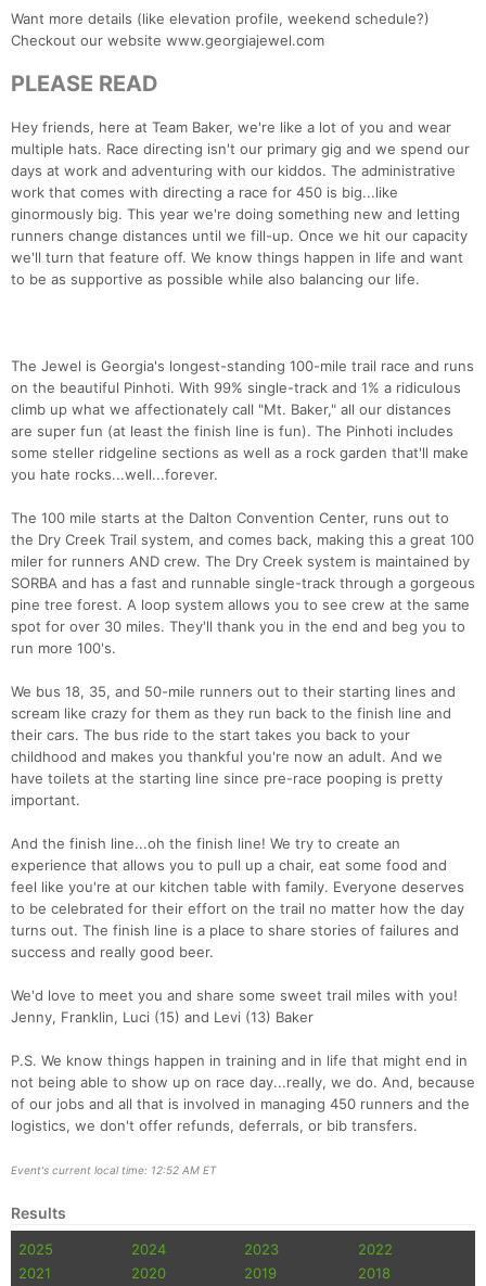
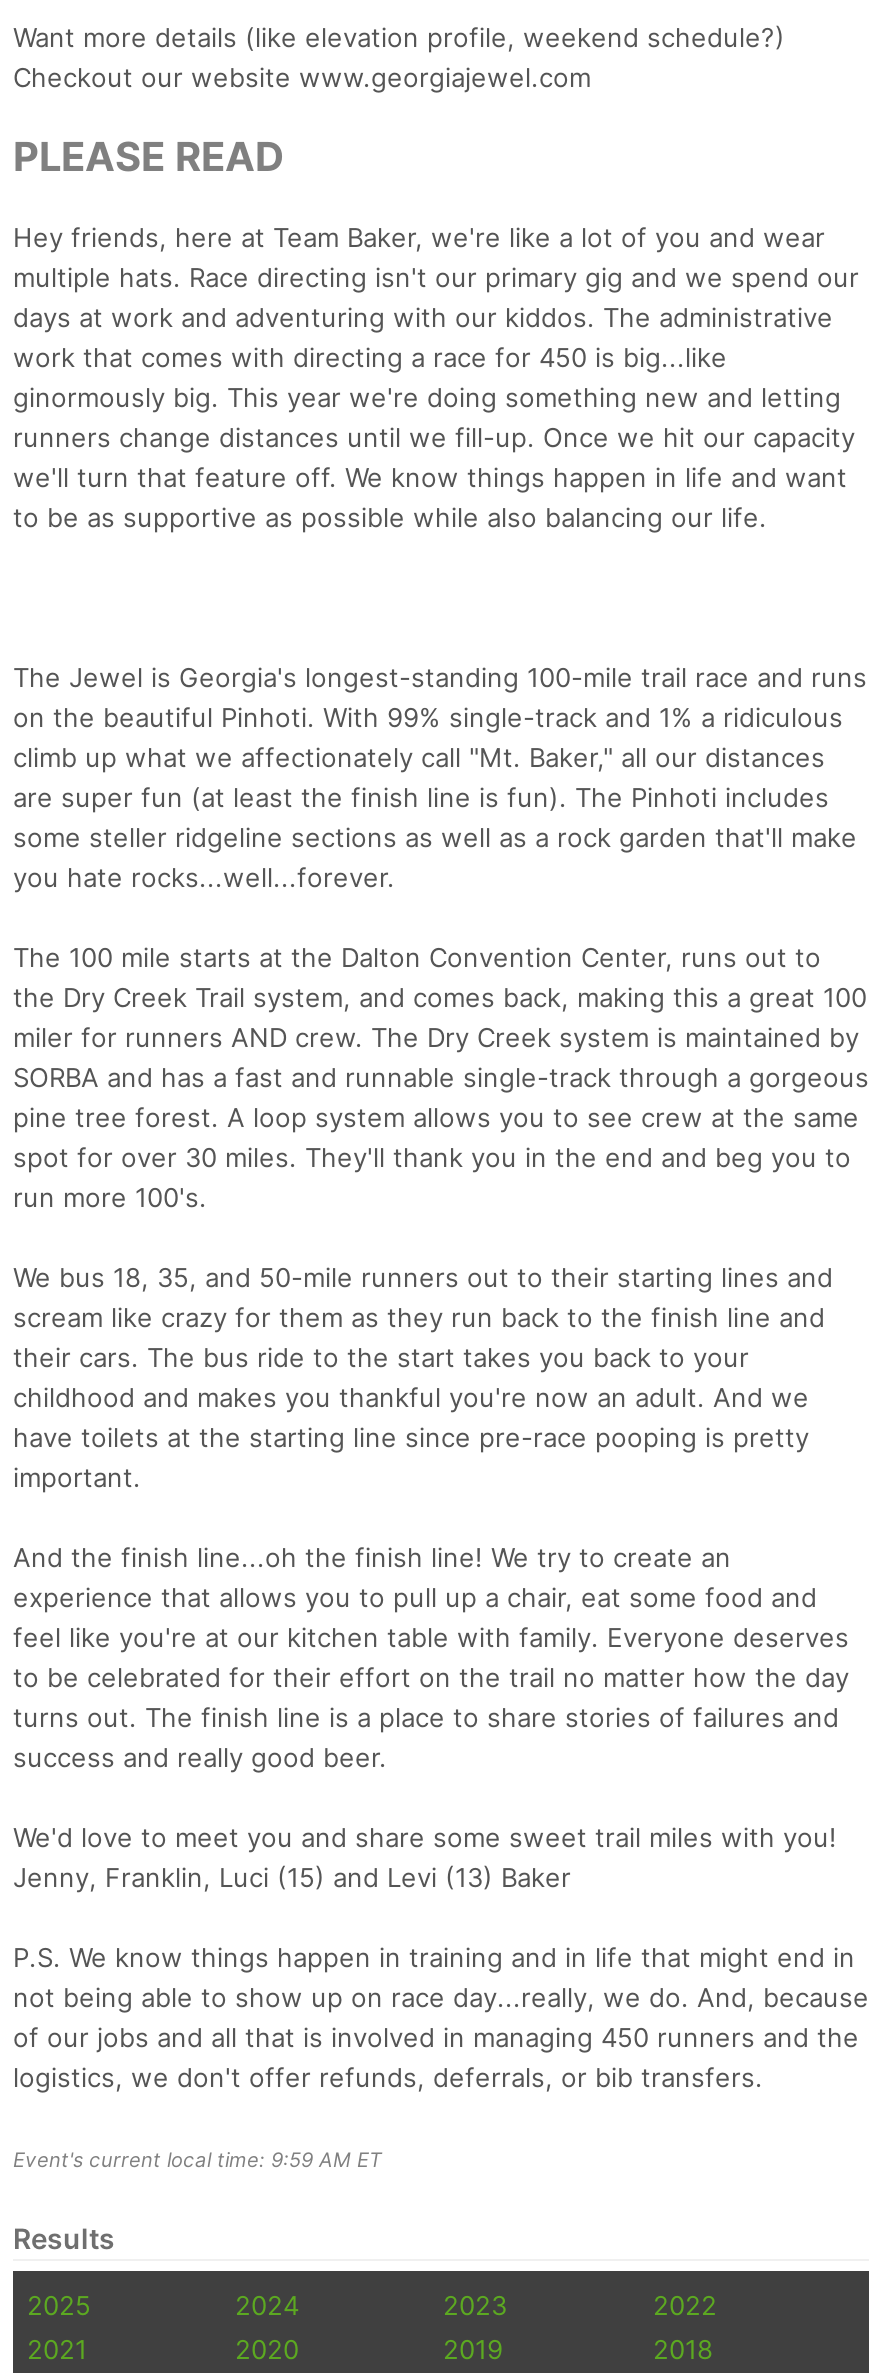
- Event's current local time: 12:52 AM ET
+ Event's current local time: 9:59 AM ET
